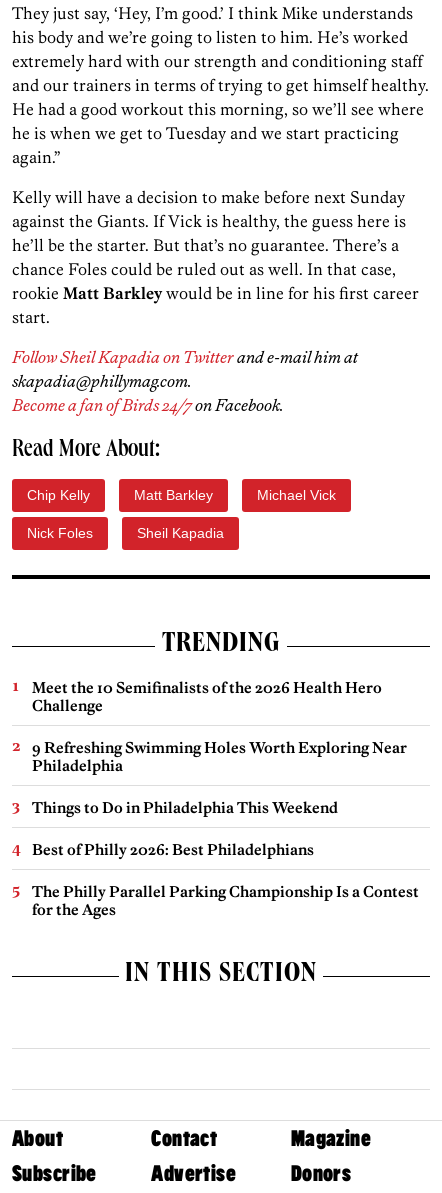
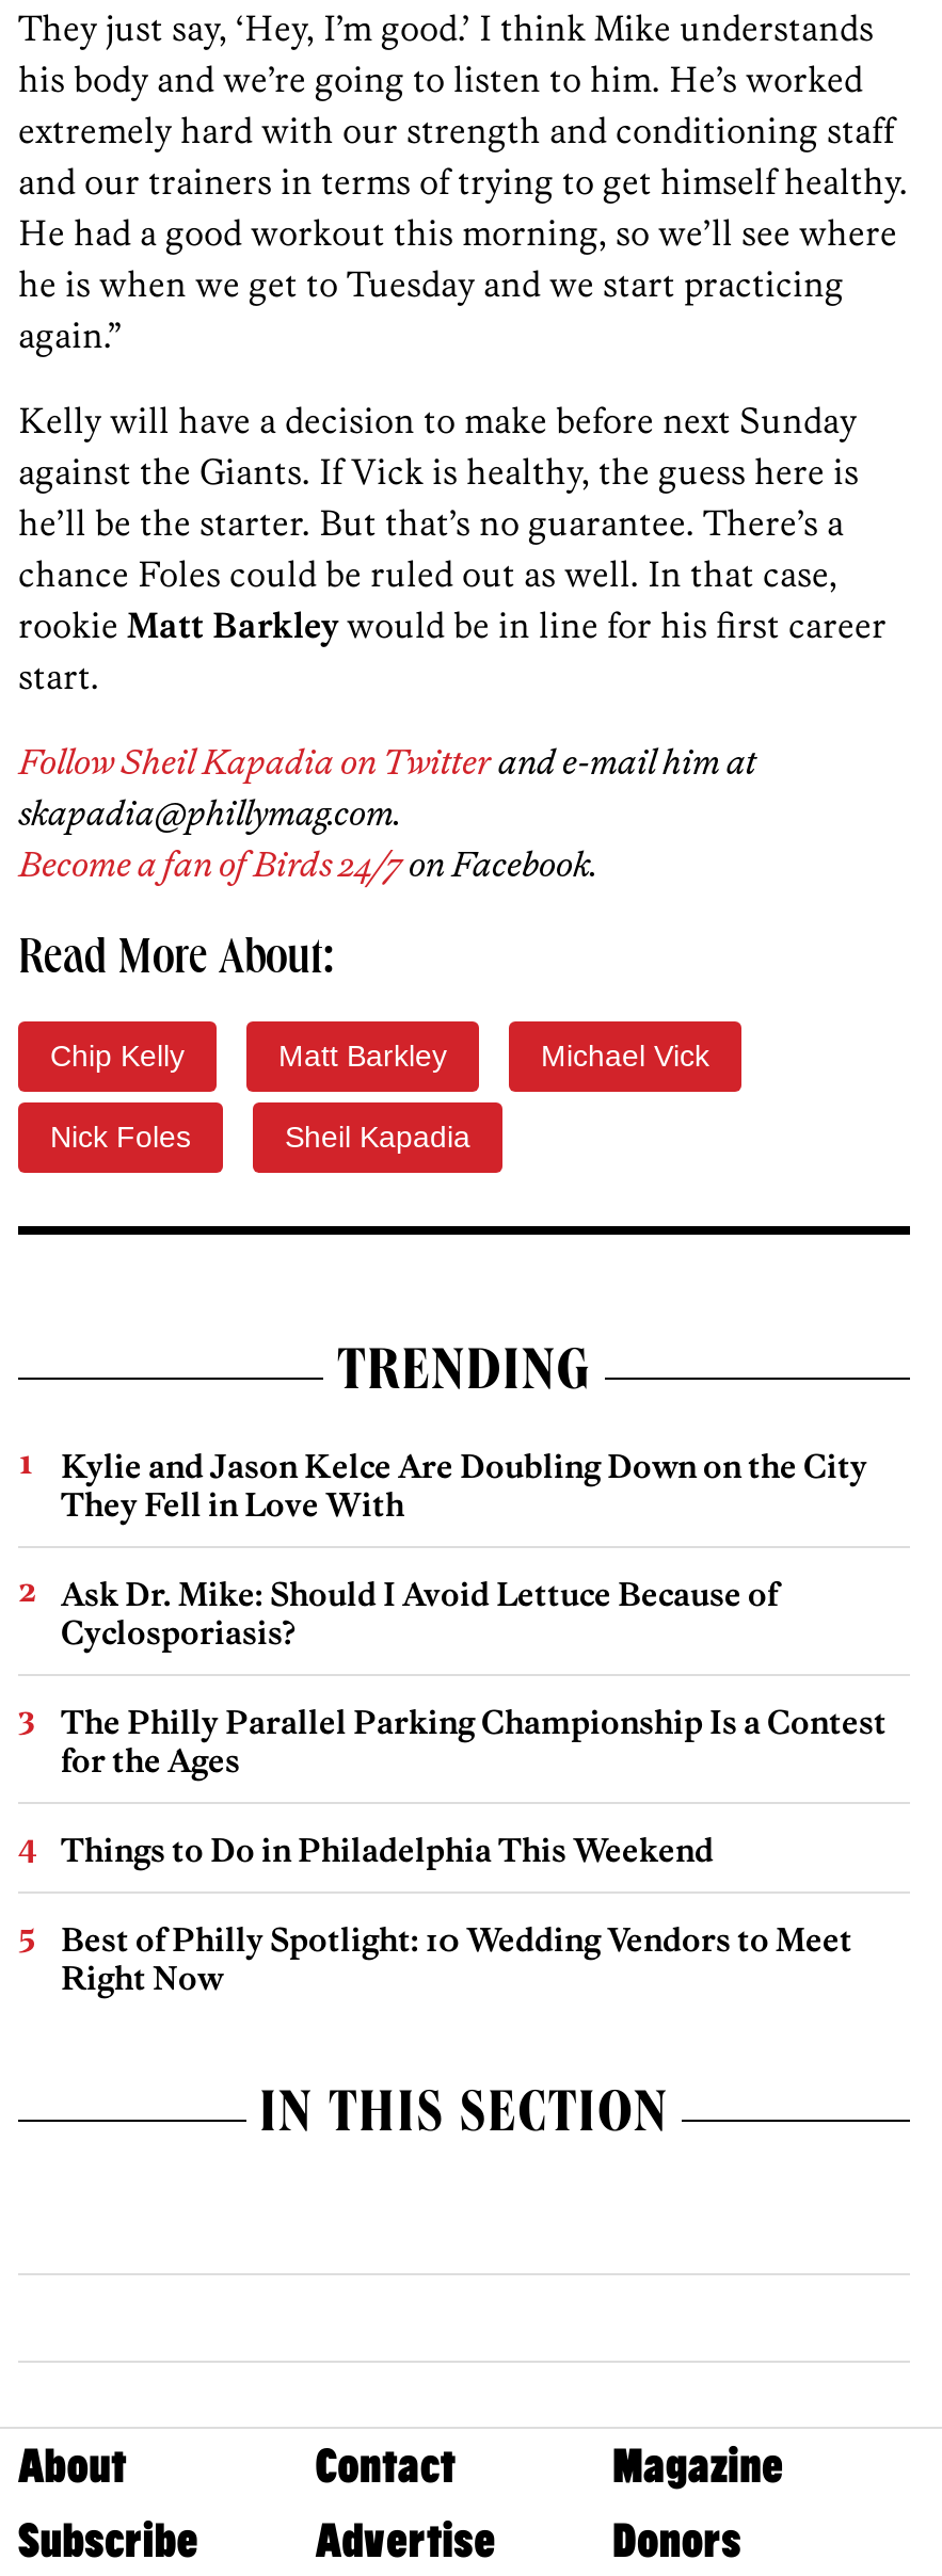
- Meet the 10 Semifinalists of the 2026 Health Hero
- Challenge
- 9 Refreshing Swimming Holes Worth Exploring Near
- Philadelphia
- Best of Philly 2026: Best Philadelphians
+ Kylie and Jason Kelce Are Doubling Down on the City
+ They Fell in Love With
+ Ask Dr. Mike: Should I Avoid Lettuce Because of
+ Cyclosporiasis?

moved down: Things to Do in Philadelphia This Weekend

moved up: The Philly Parallel Parking Championship Is a Contest | for the Ages

+ Best of Philly Spotlight: 10 Wedding Vendors to Meet
+ Right Now
